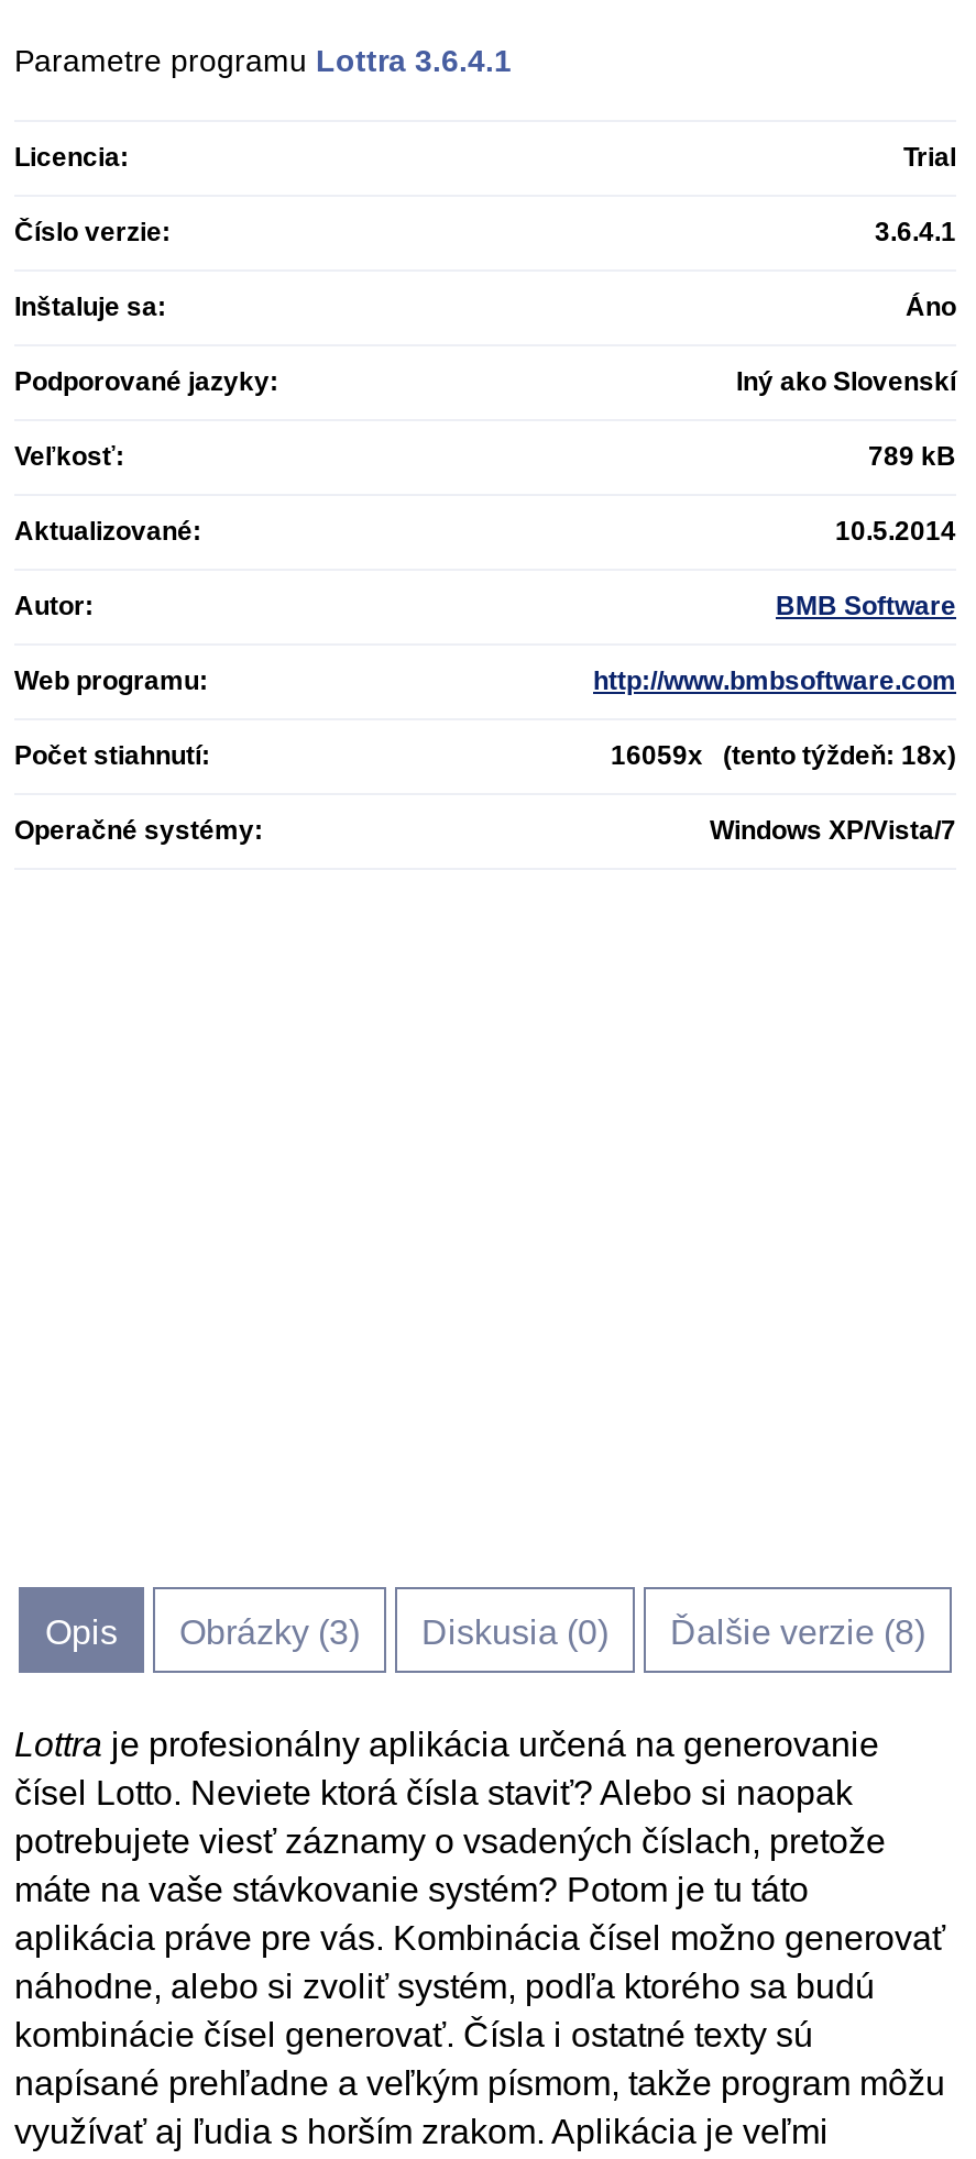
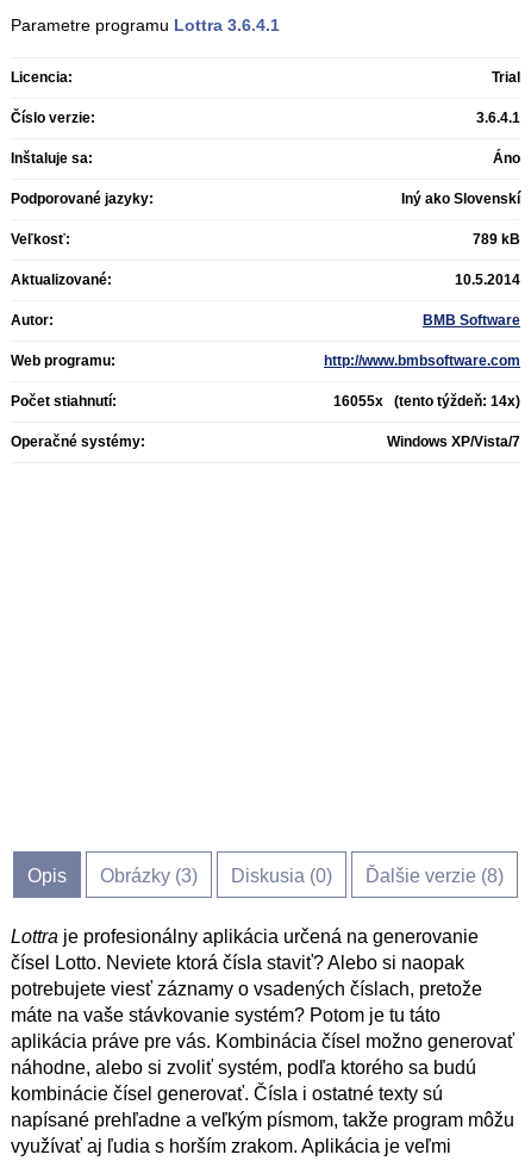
- 16059x (tento týždeň: 18x)
+ 16055x (tento týždeň: 14x)
